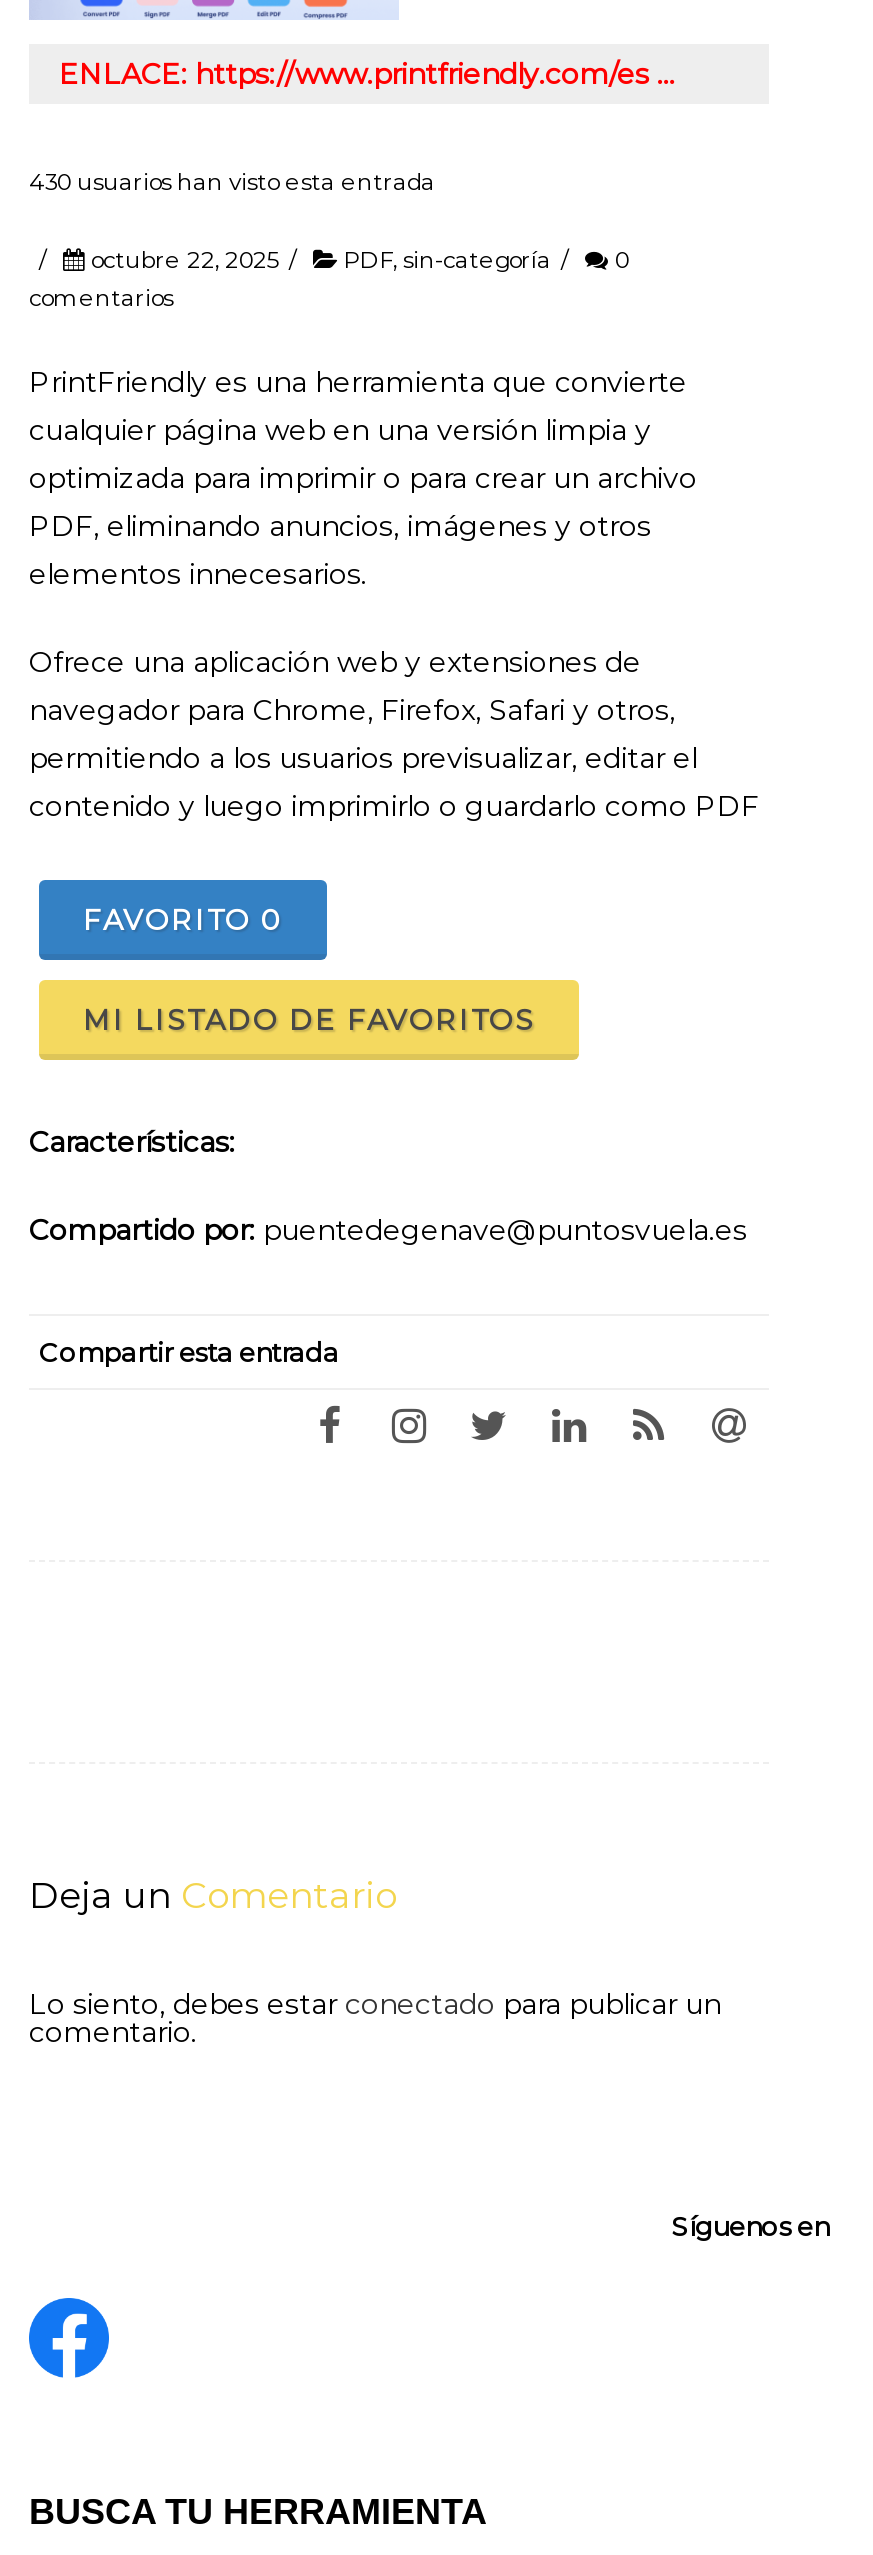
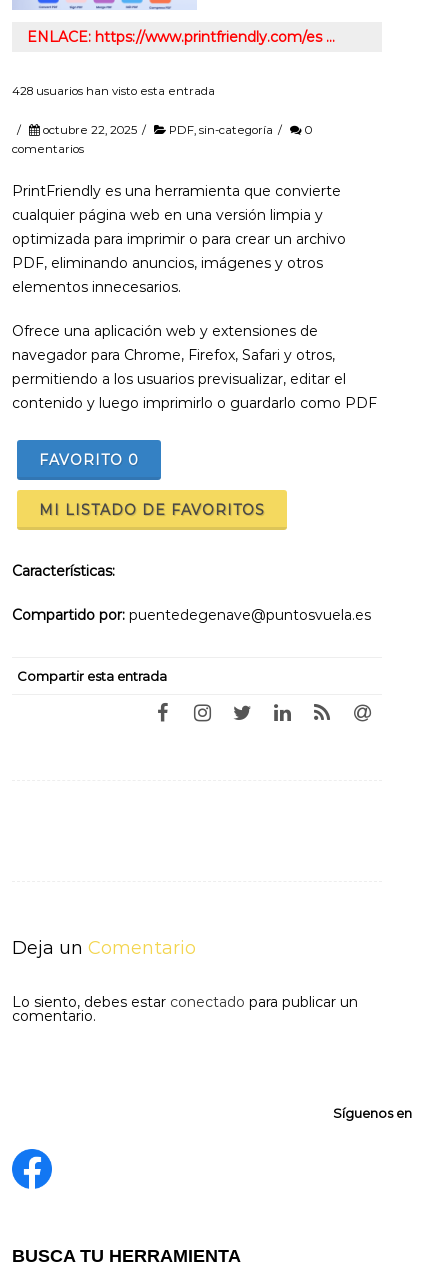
- 430 usuarios han visto esta entrada
+ 428 usuarios han visto esta entrada
